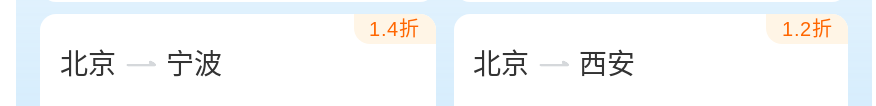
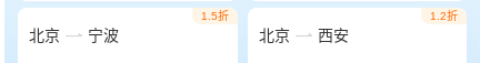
- 1.4折
+ 1.5折
